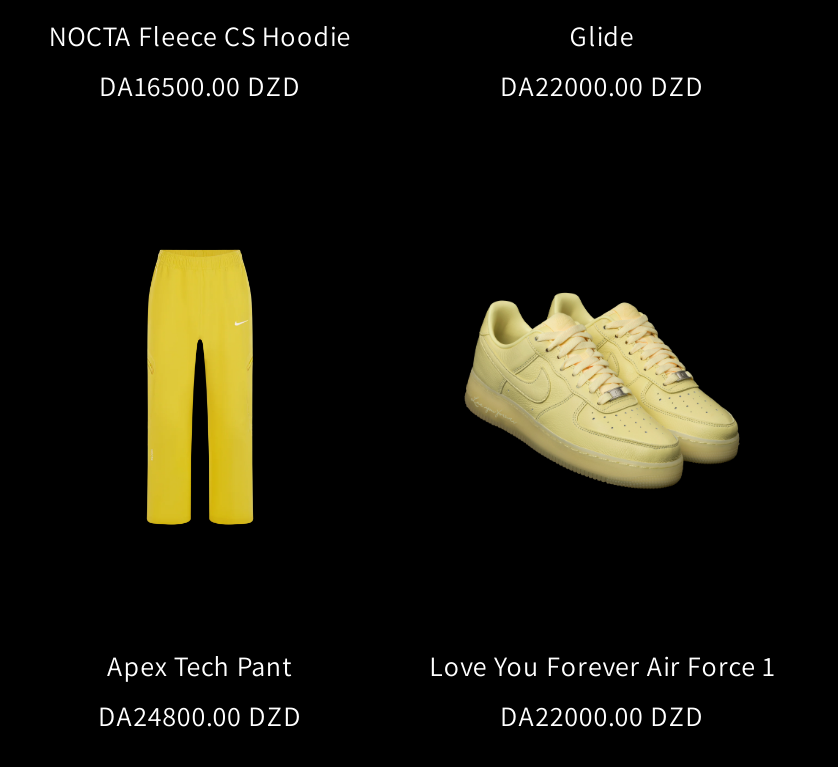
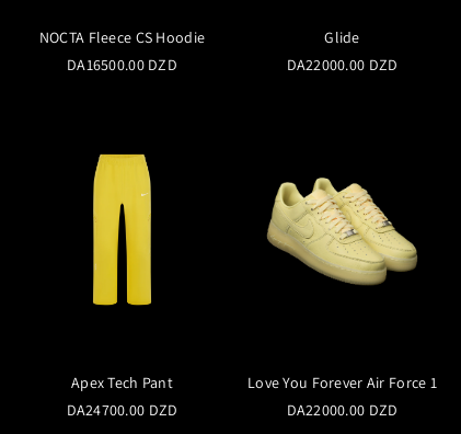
- DA24800.00 DZD
+ DA24700.00 DZD
